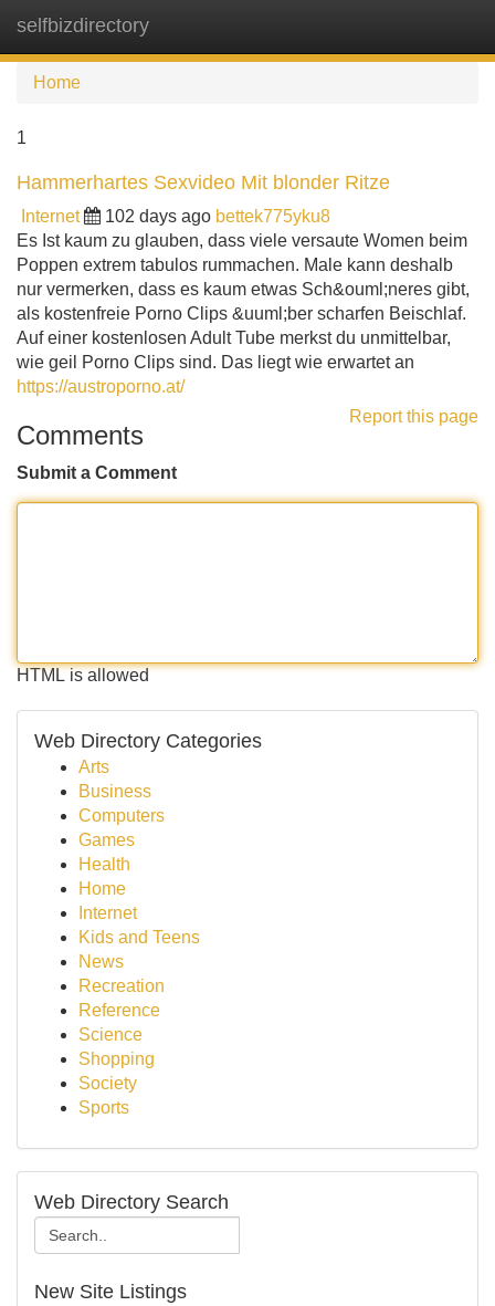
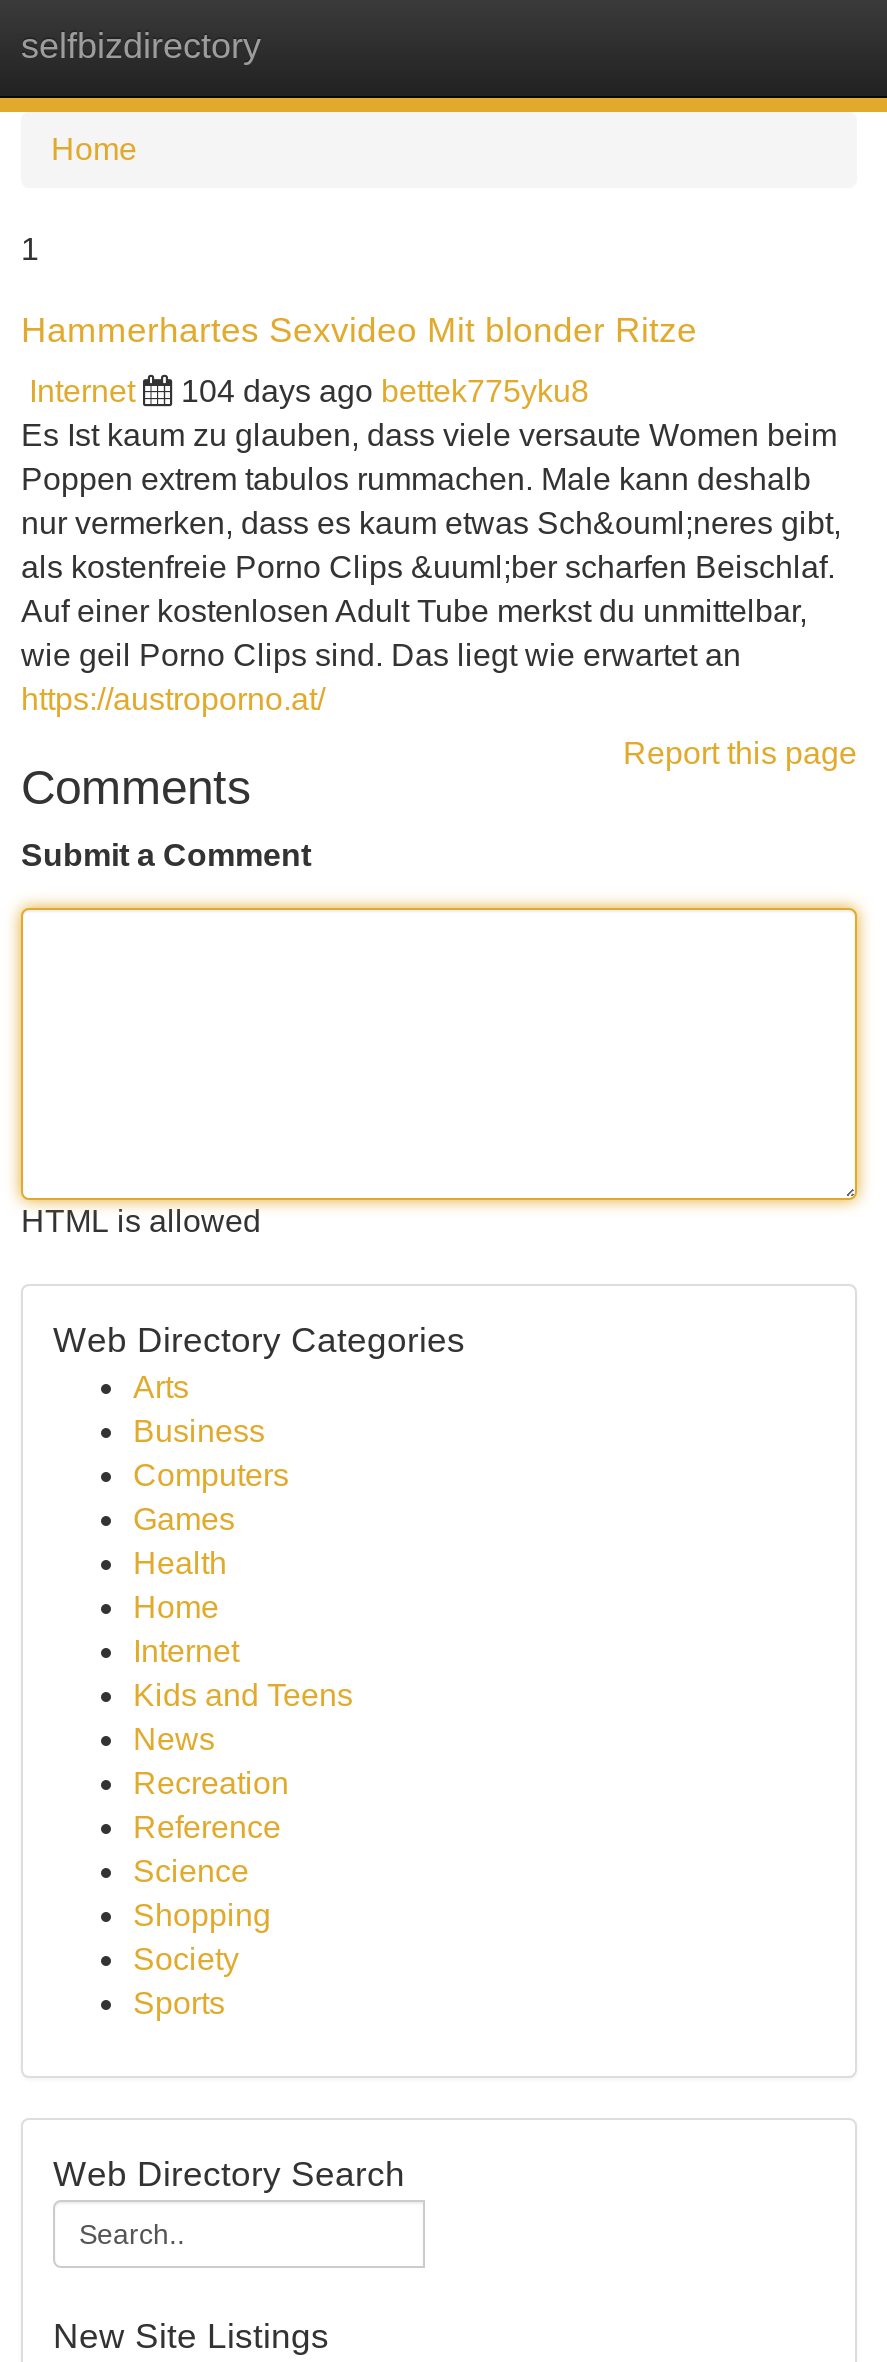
- 102 days ago bettek775yku8
+ 104 days ago bettek775yku8
